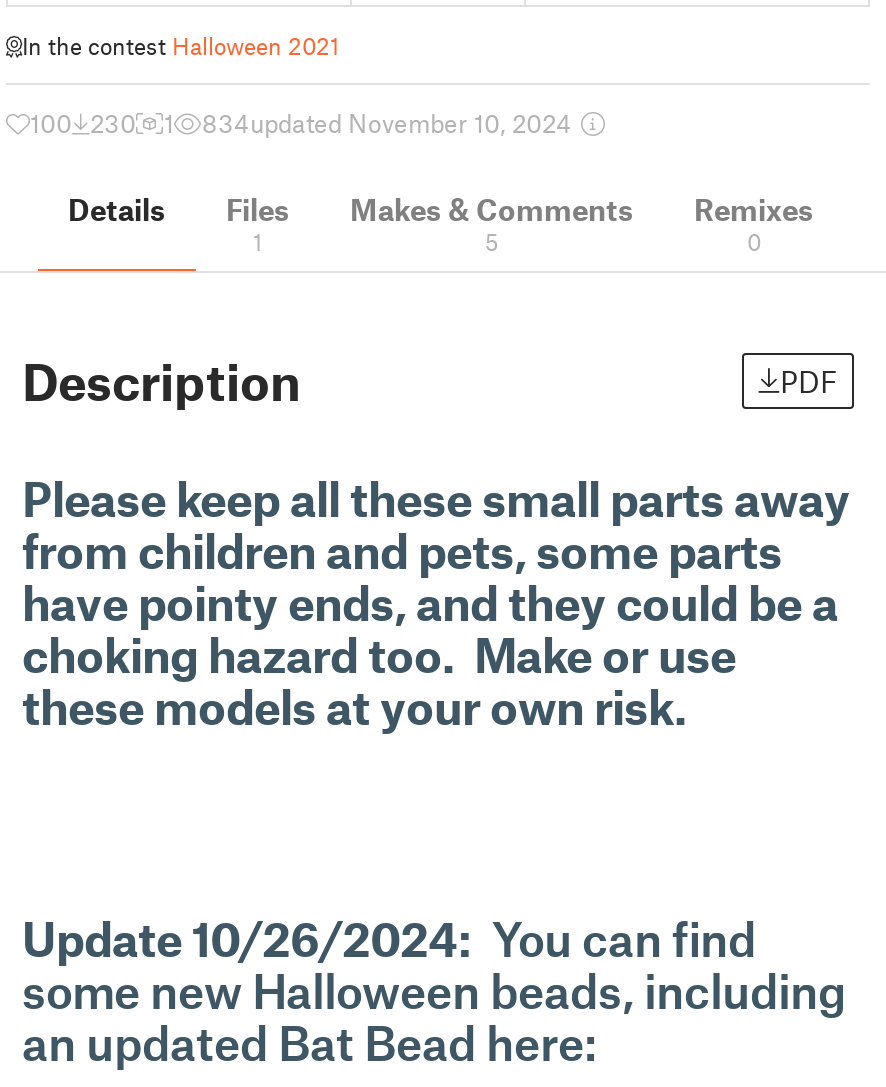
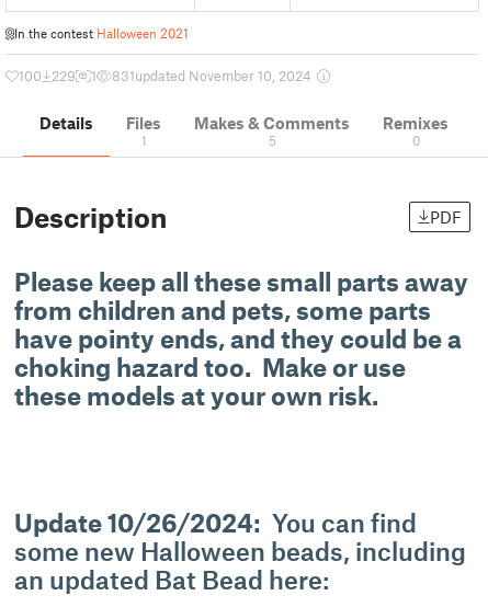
- 100 230
+ 100 229

- 834updated November 10, 2024
+ 831updated November 10, 2024
